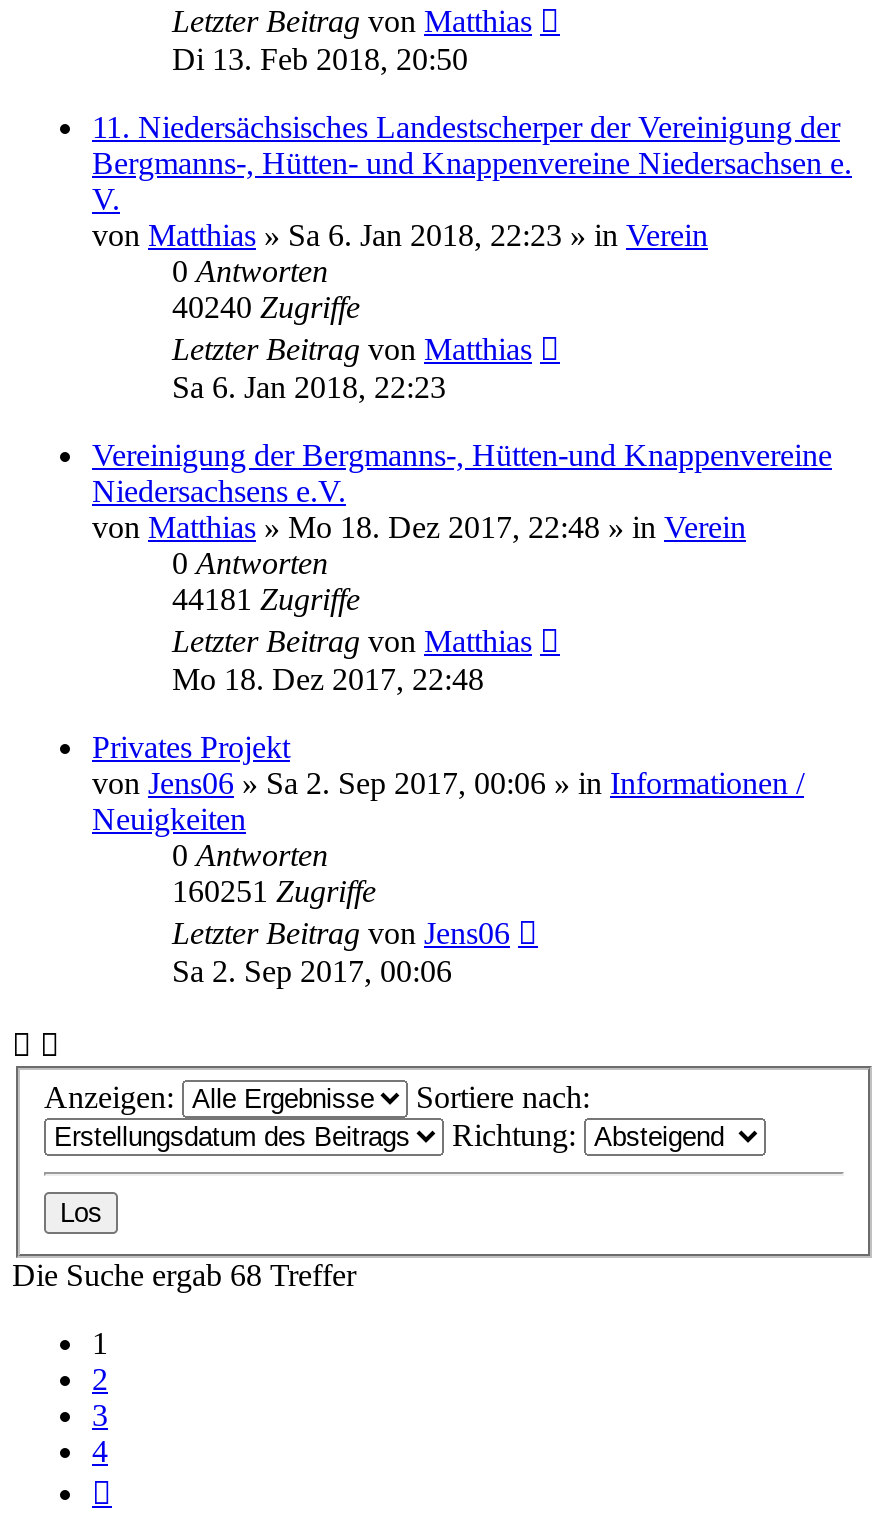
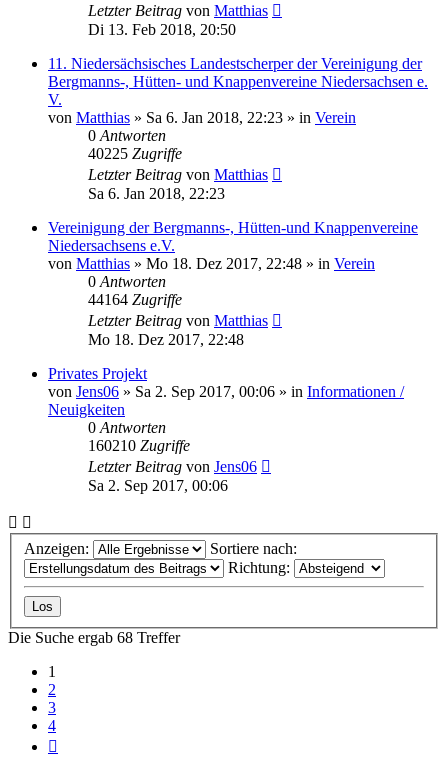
- 40240 Zugriffe
+ 40225 Zugriffe

- 44181 Zugriffe
+ 44164 Zugriffe

- 160251 Zugriffe
+ 160210 Zugriffe
